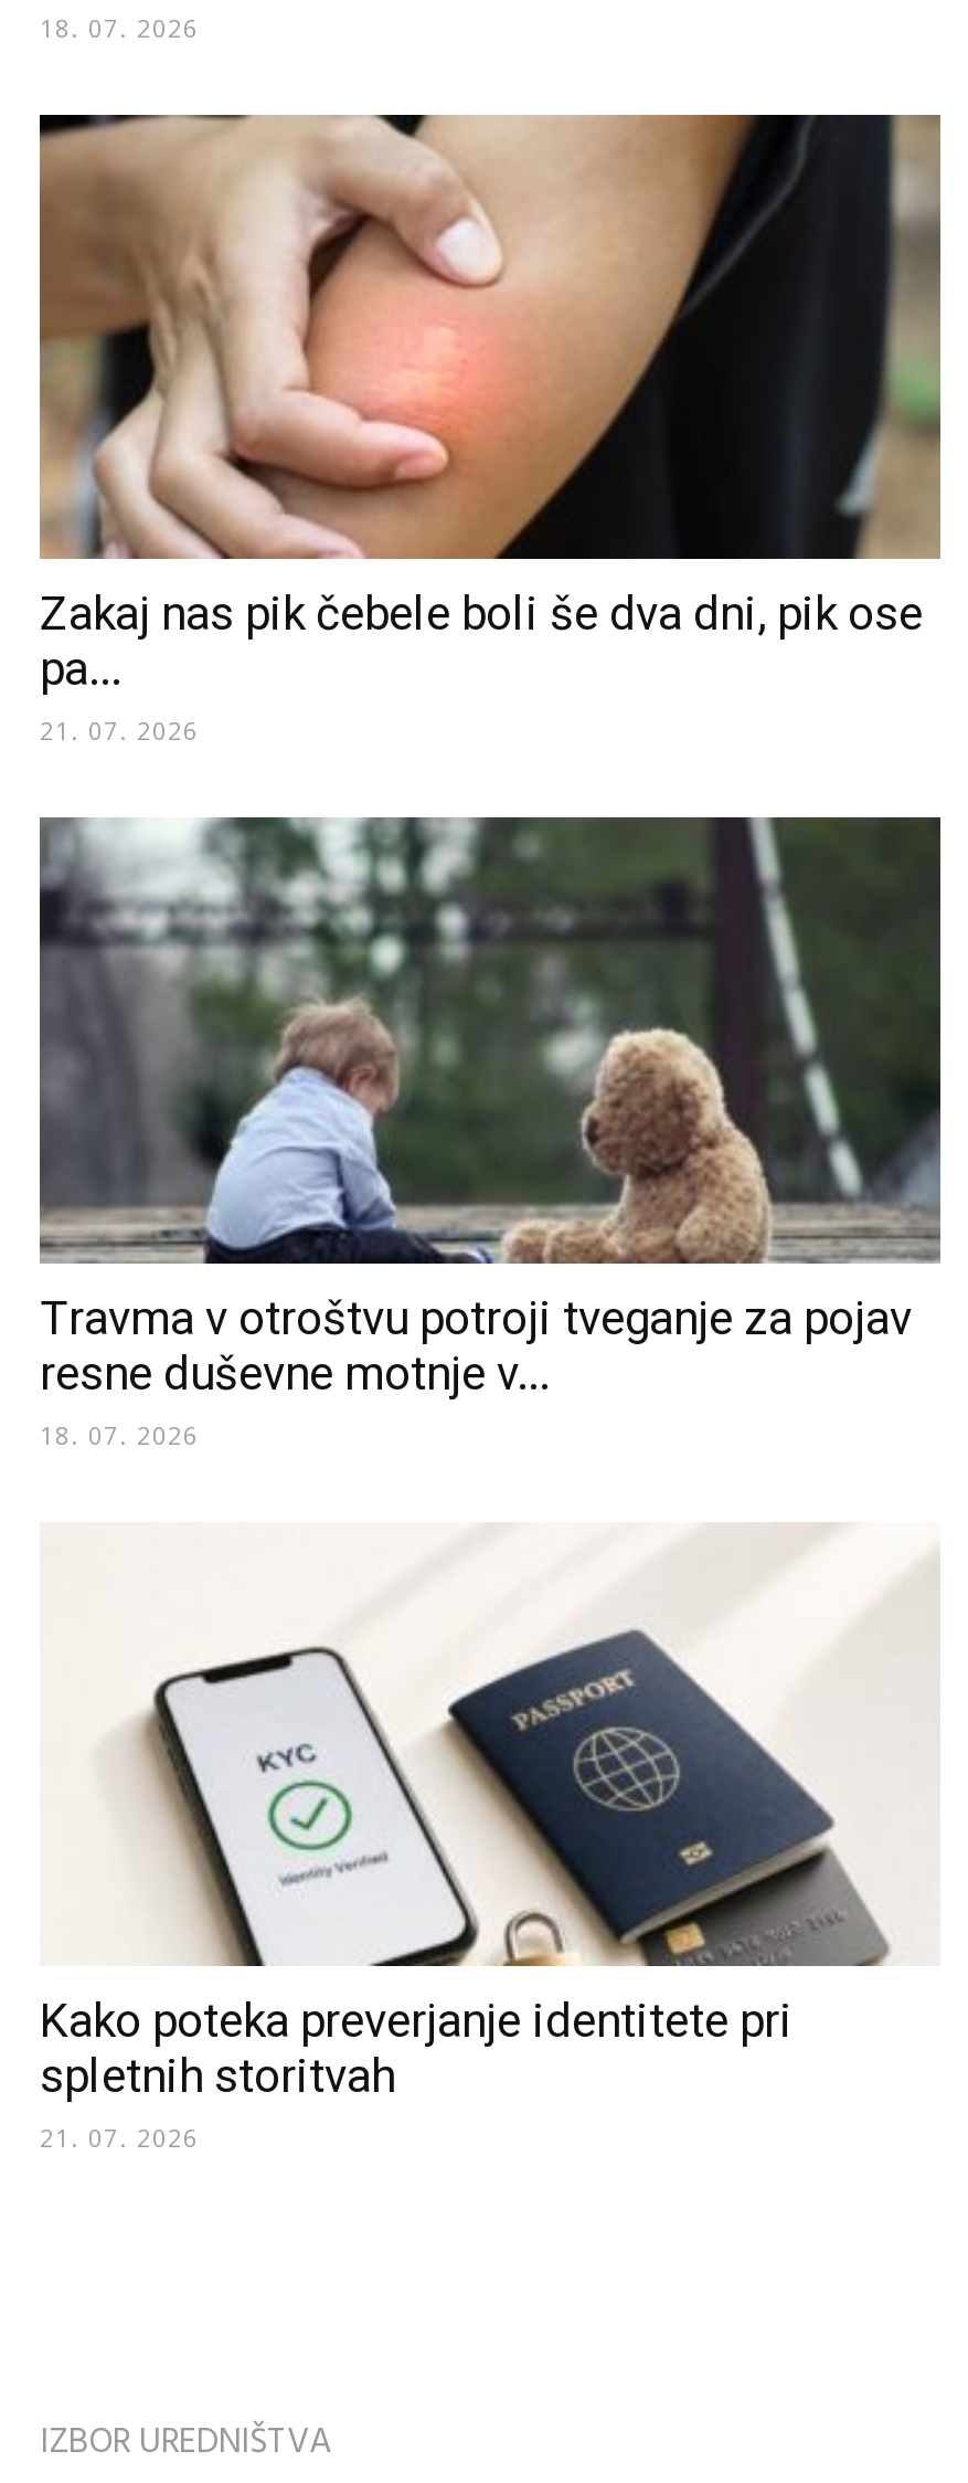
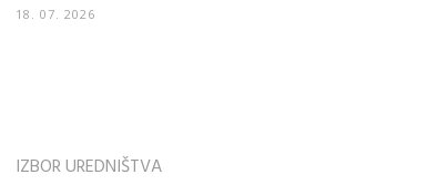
- [image]
- Zakaj nas pik čebele boli še dva dni, pik ose
- pa...
- 21. 07. 2026

- [image]
- Travma v otroštvu potroji tveganje za pojav
- resne duševne motnje v...
- 18. 07. 2026

- [image]
- Kako poteka preverjanje identitete pri
- spletnih storitvah
- 21. 07. 2026
